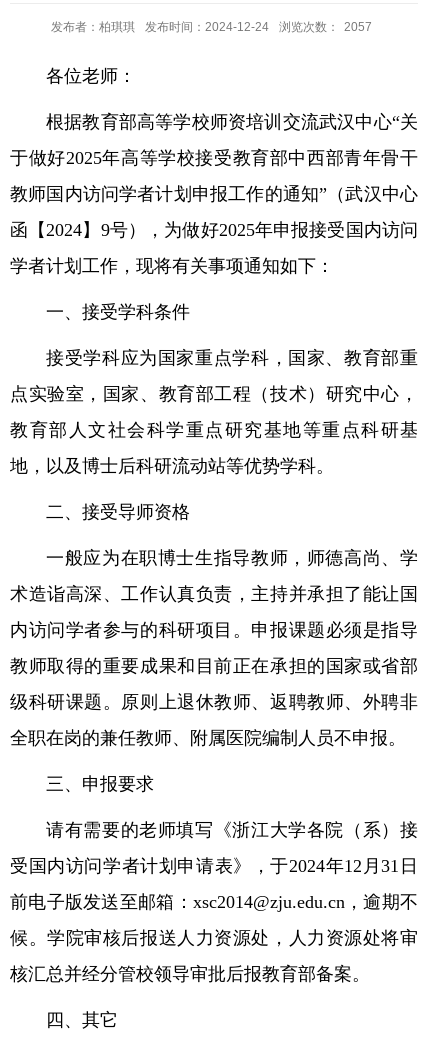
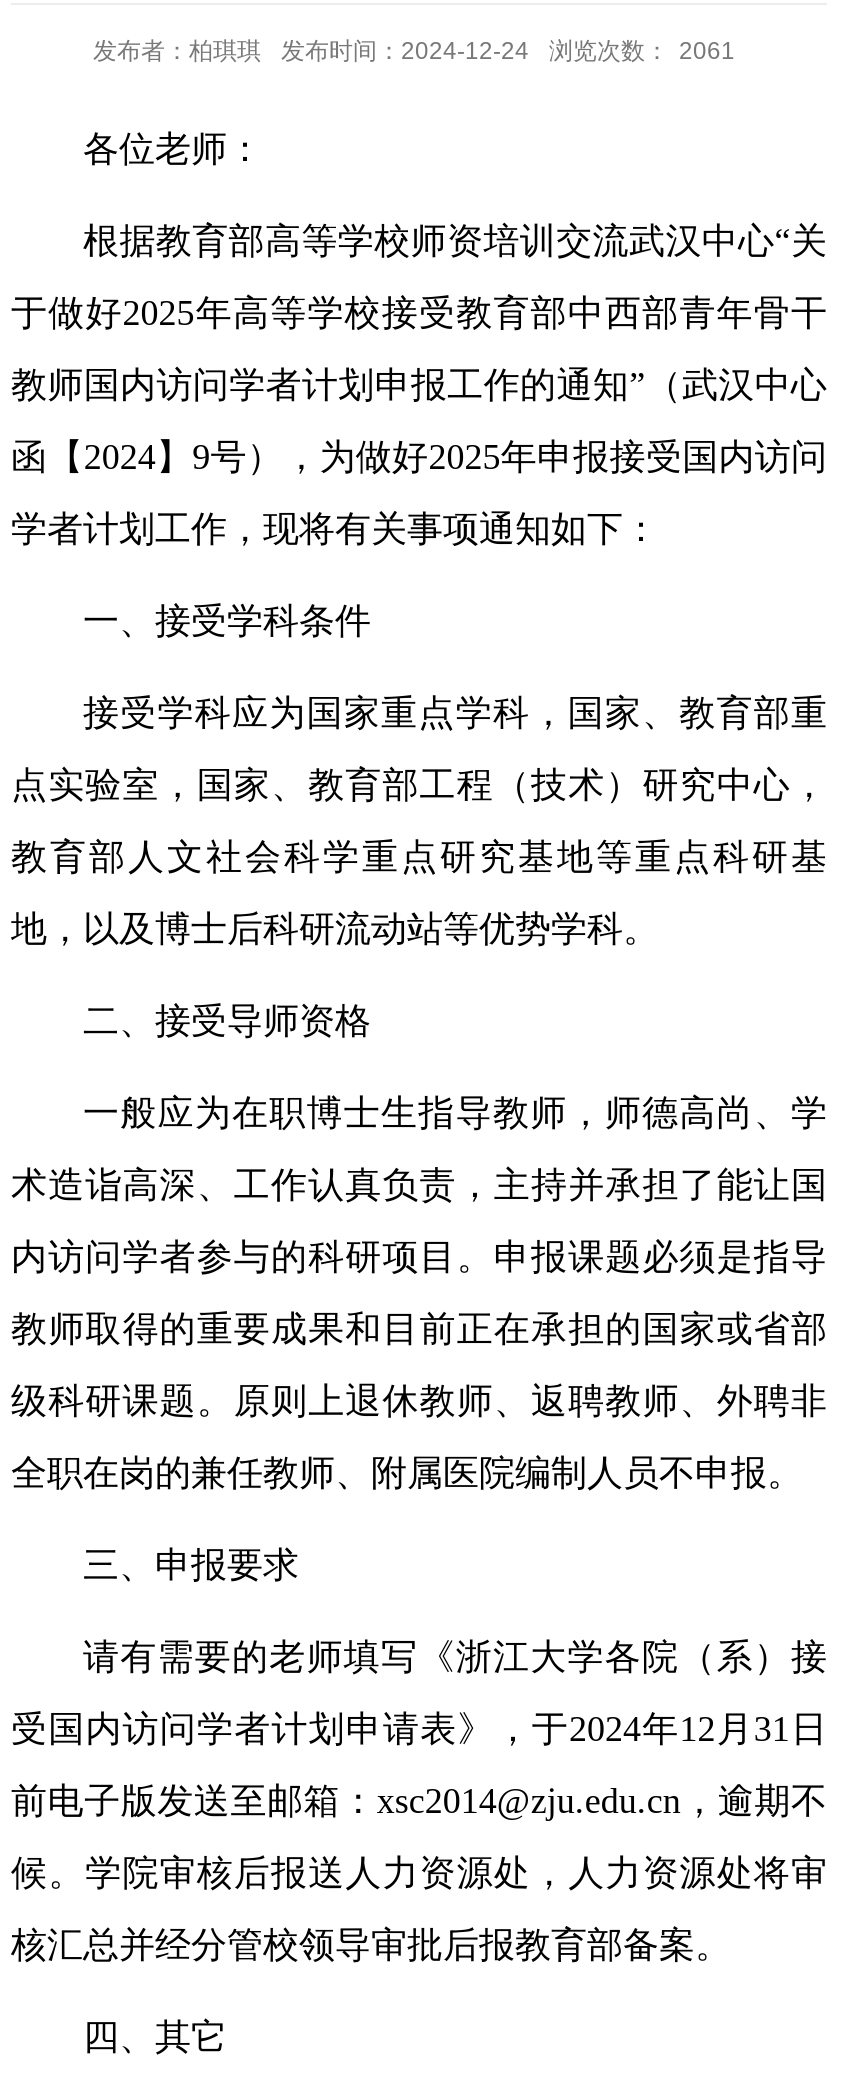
- 发布者：柏琪琪 发布时间：2024-12-24 浏览次数： 2057
+ 发布者：柏琪琪 发布时间：2024-12-24 浏览次数： 2061
